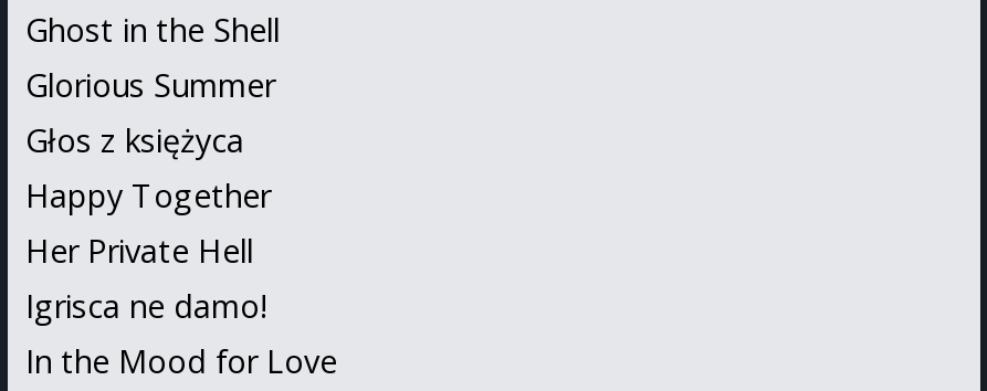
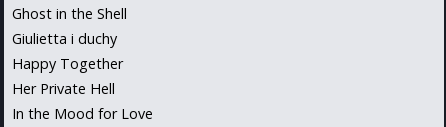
- Glorious Summer
- Głos z księżyca
+ Giulietta i duchy

- Igrisca ne damo!
